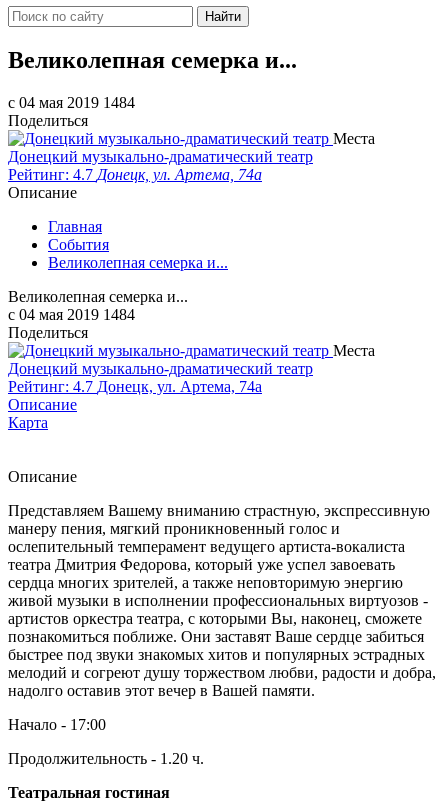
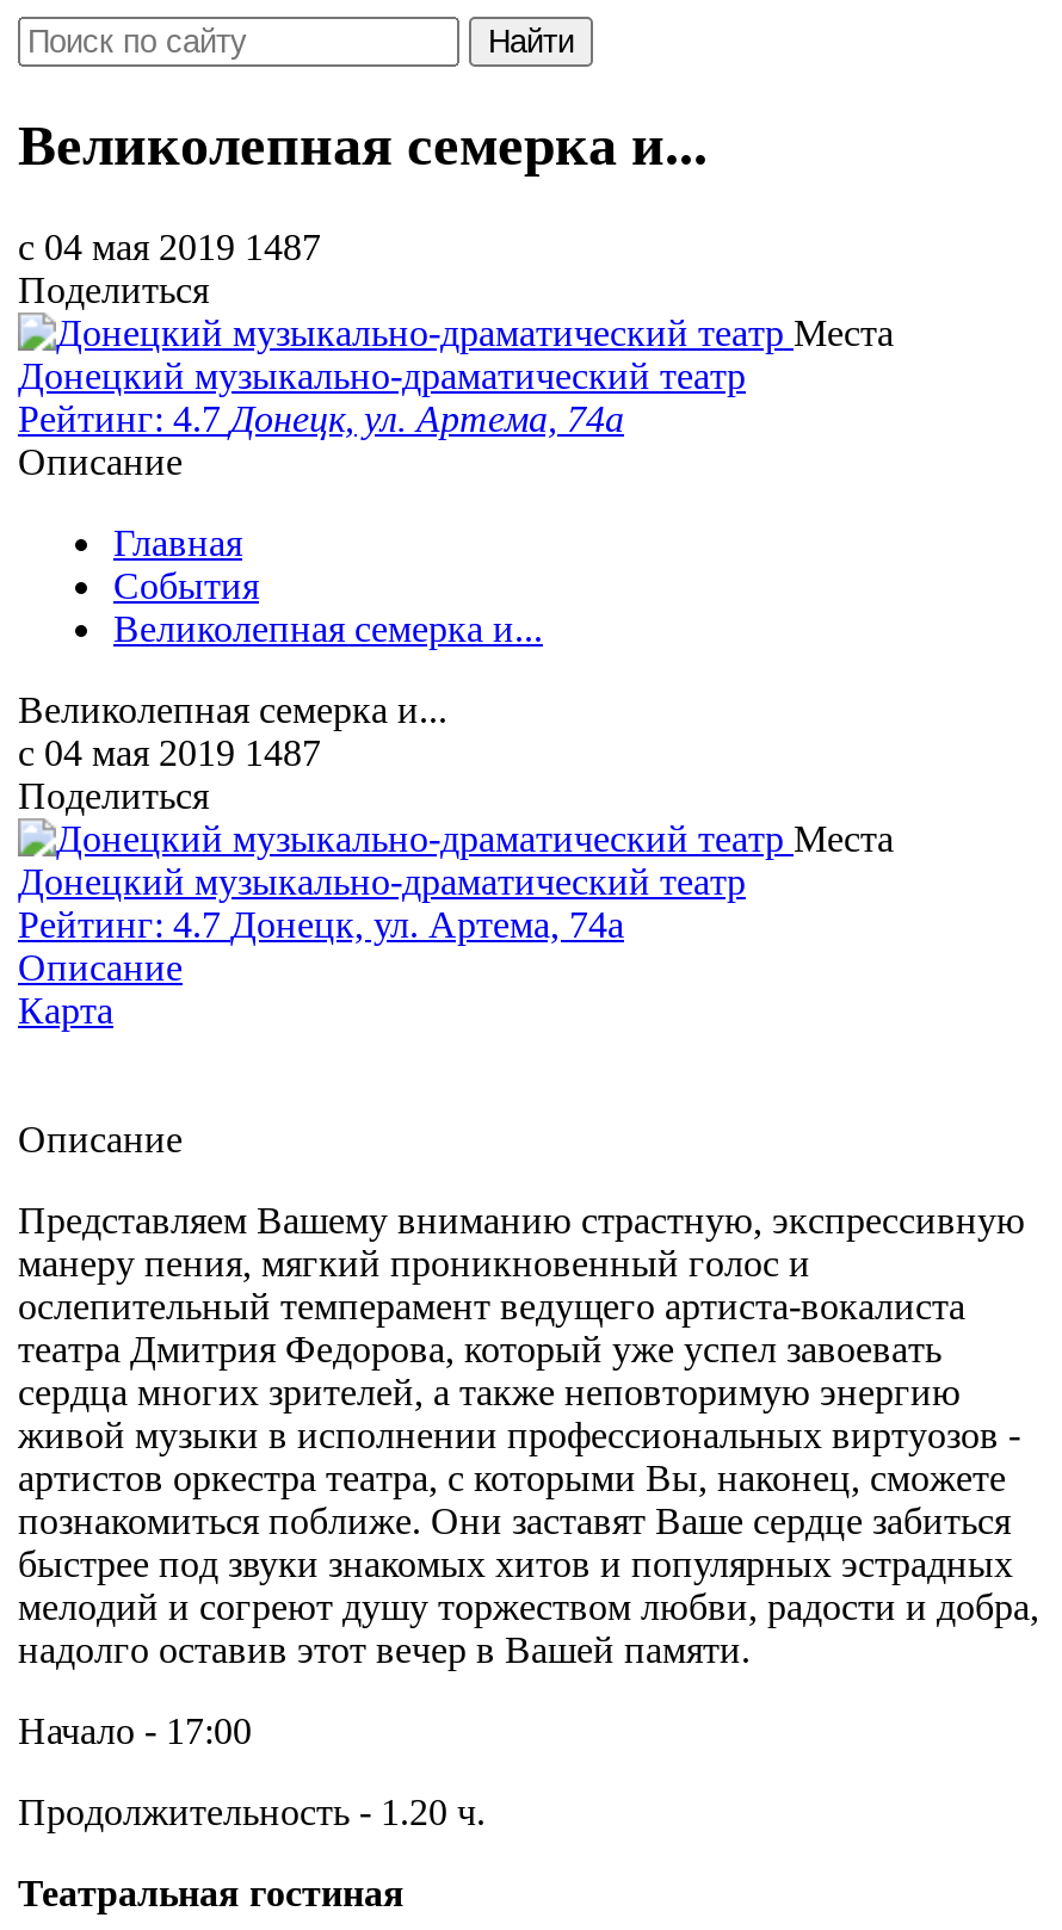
- c 04 мая 2019 1484
+ c 04 мая 2019 1487

- c 04 мая 2019 1484
+ c 04 мая 2019 1487
